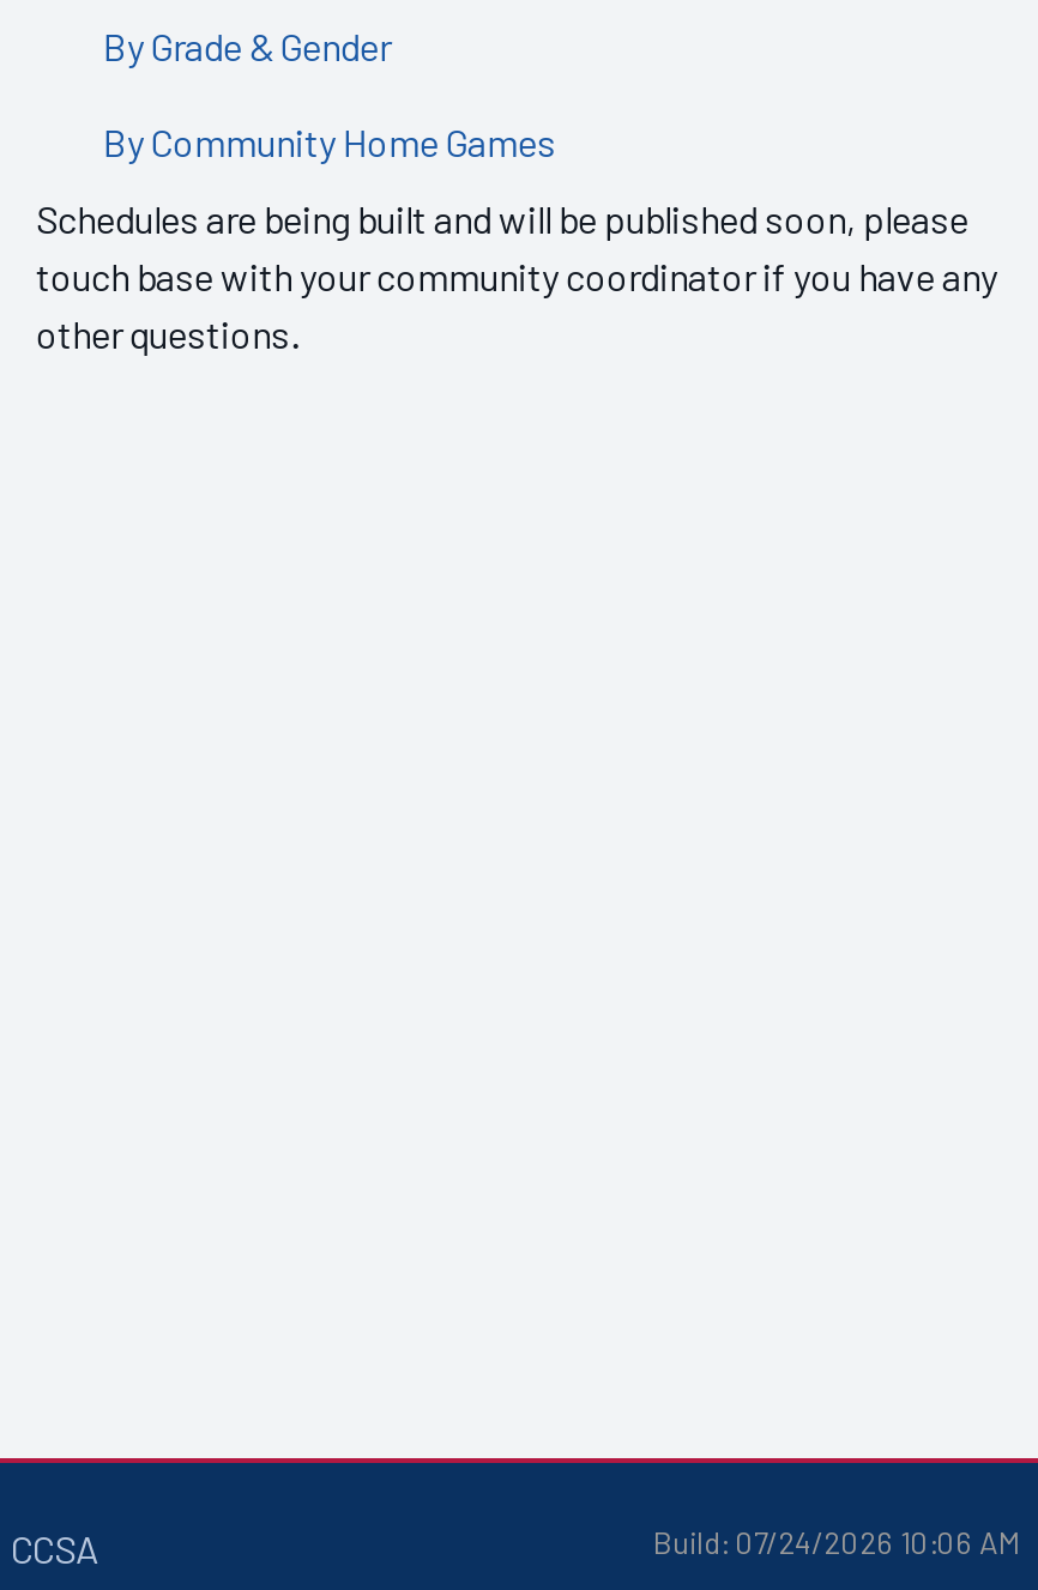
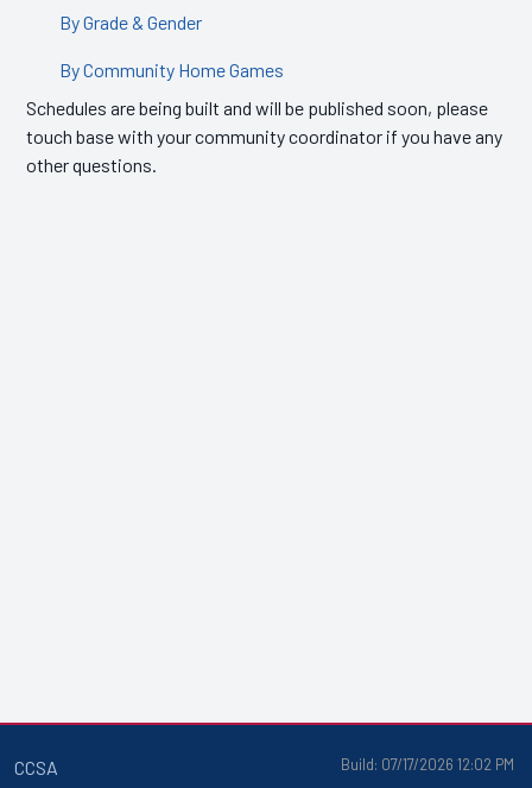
- Build: 07/24/2026 10:06 AM
+ Build: 07/17/2026 12:02 PM
